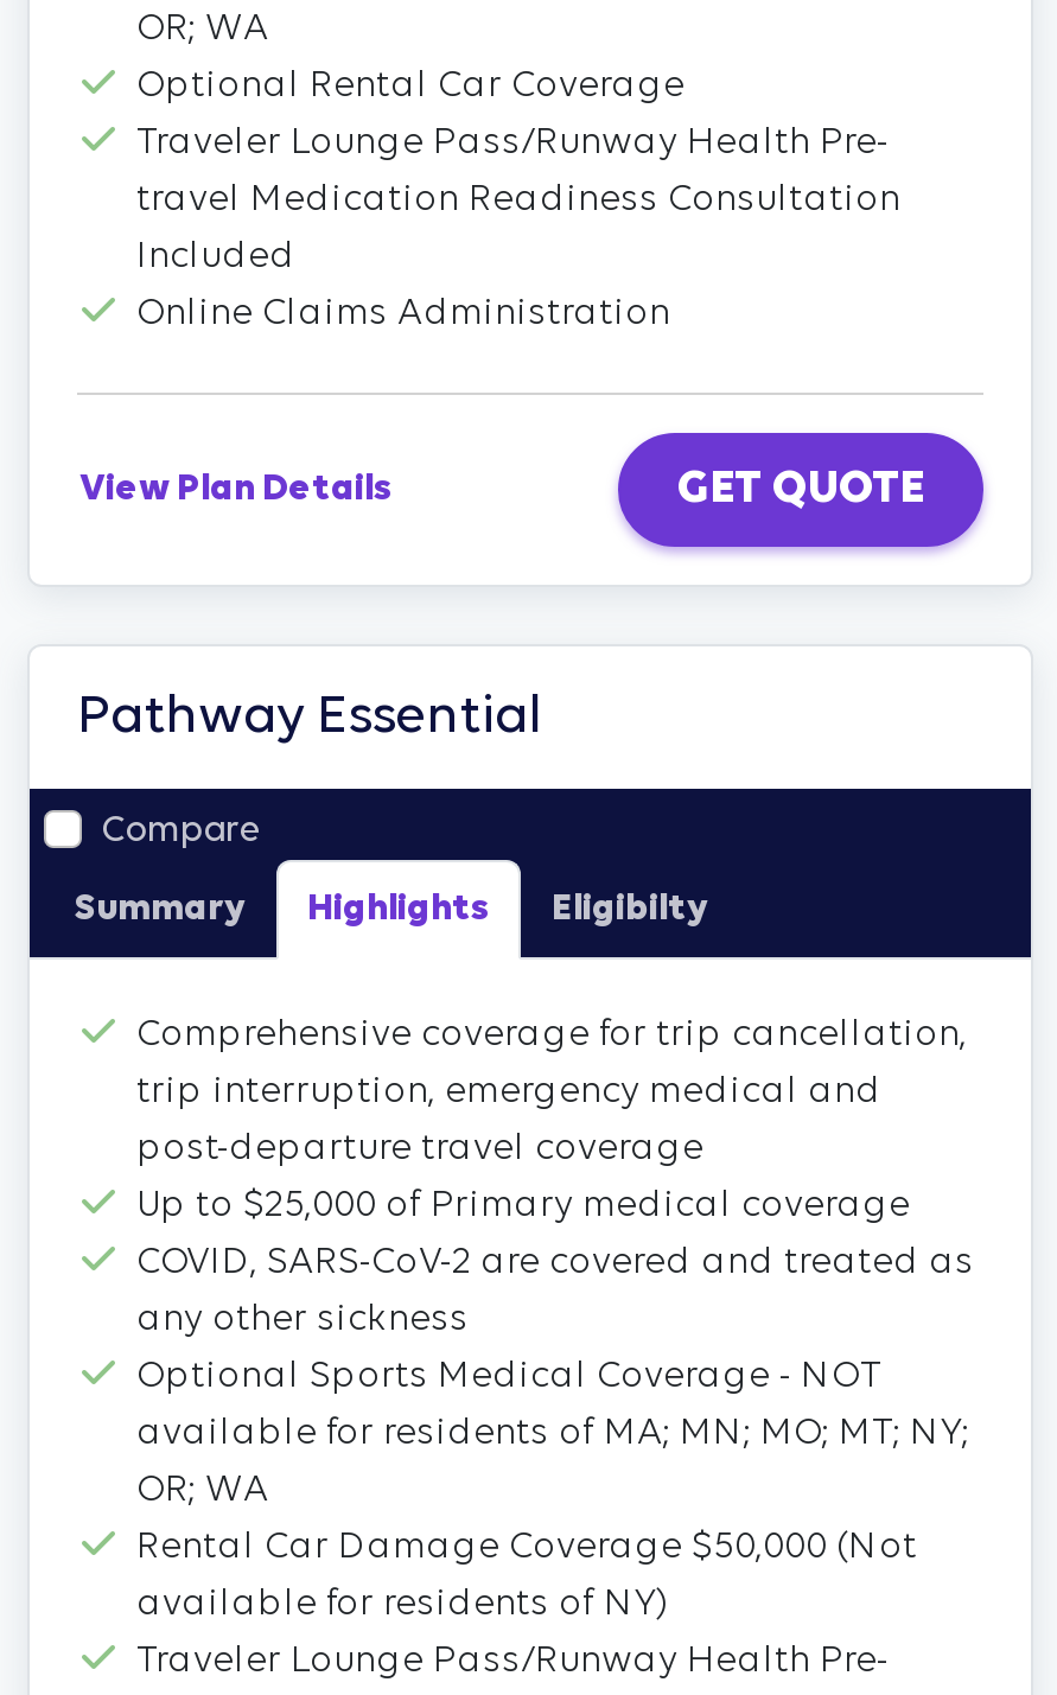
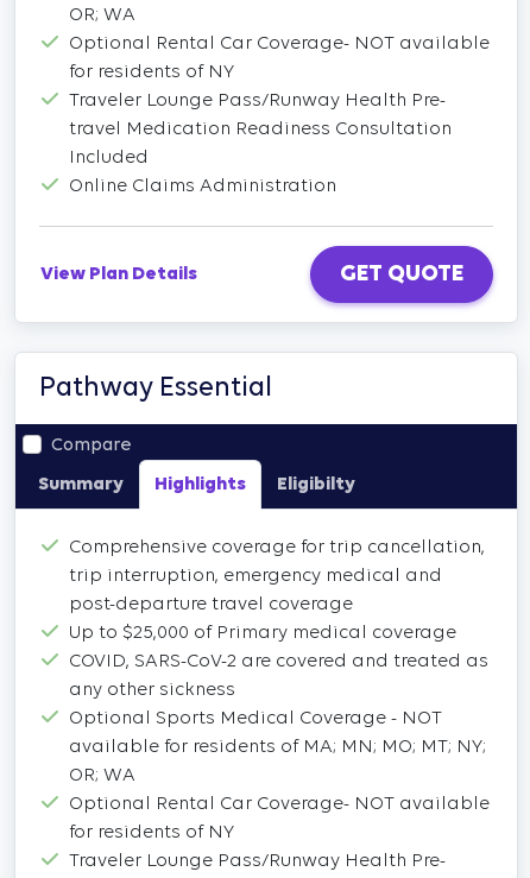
- Optional Rental Car Coverage
+ Optional Rental Car Coverage- NOT available
+ for residents of NY

- Rental Car Damage Coverage $50,000 (Not
+ Optional Rental Car Coverage- NOT available

- available for residents of NY)
+ for residents of NY
